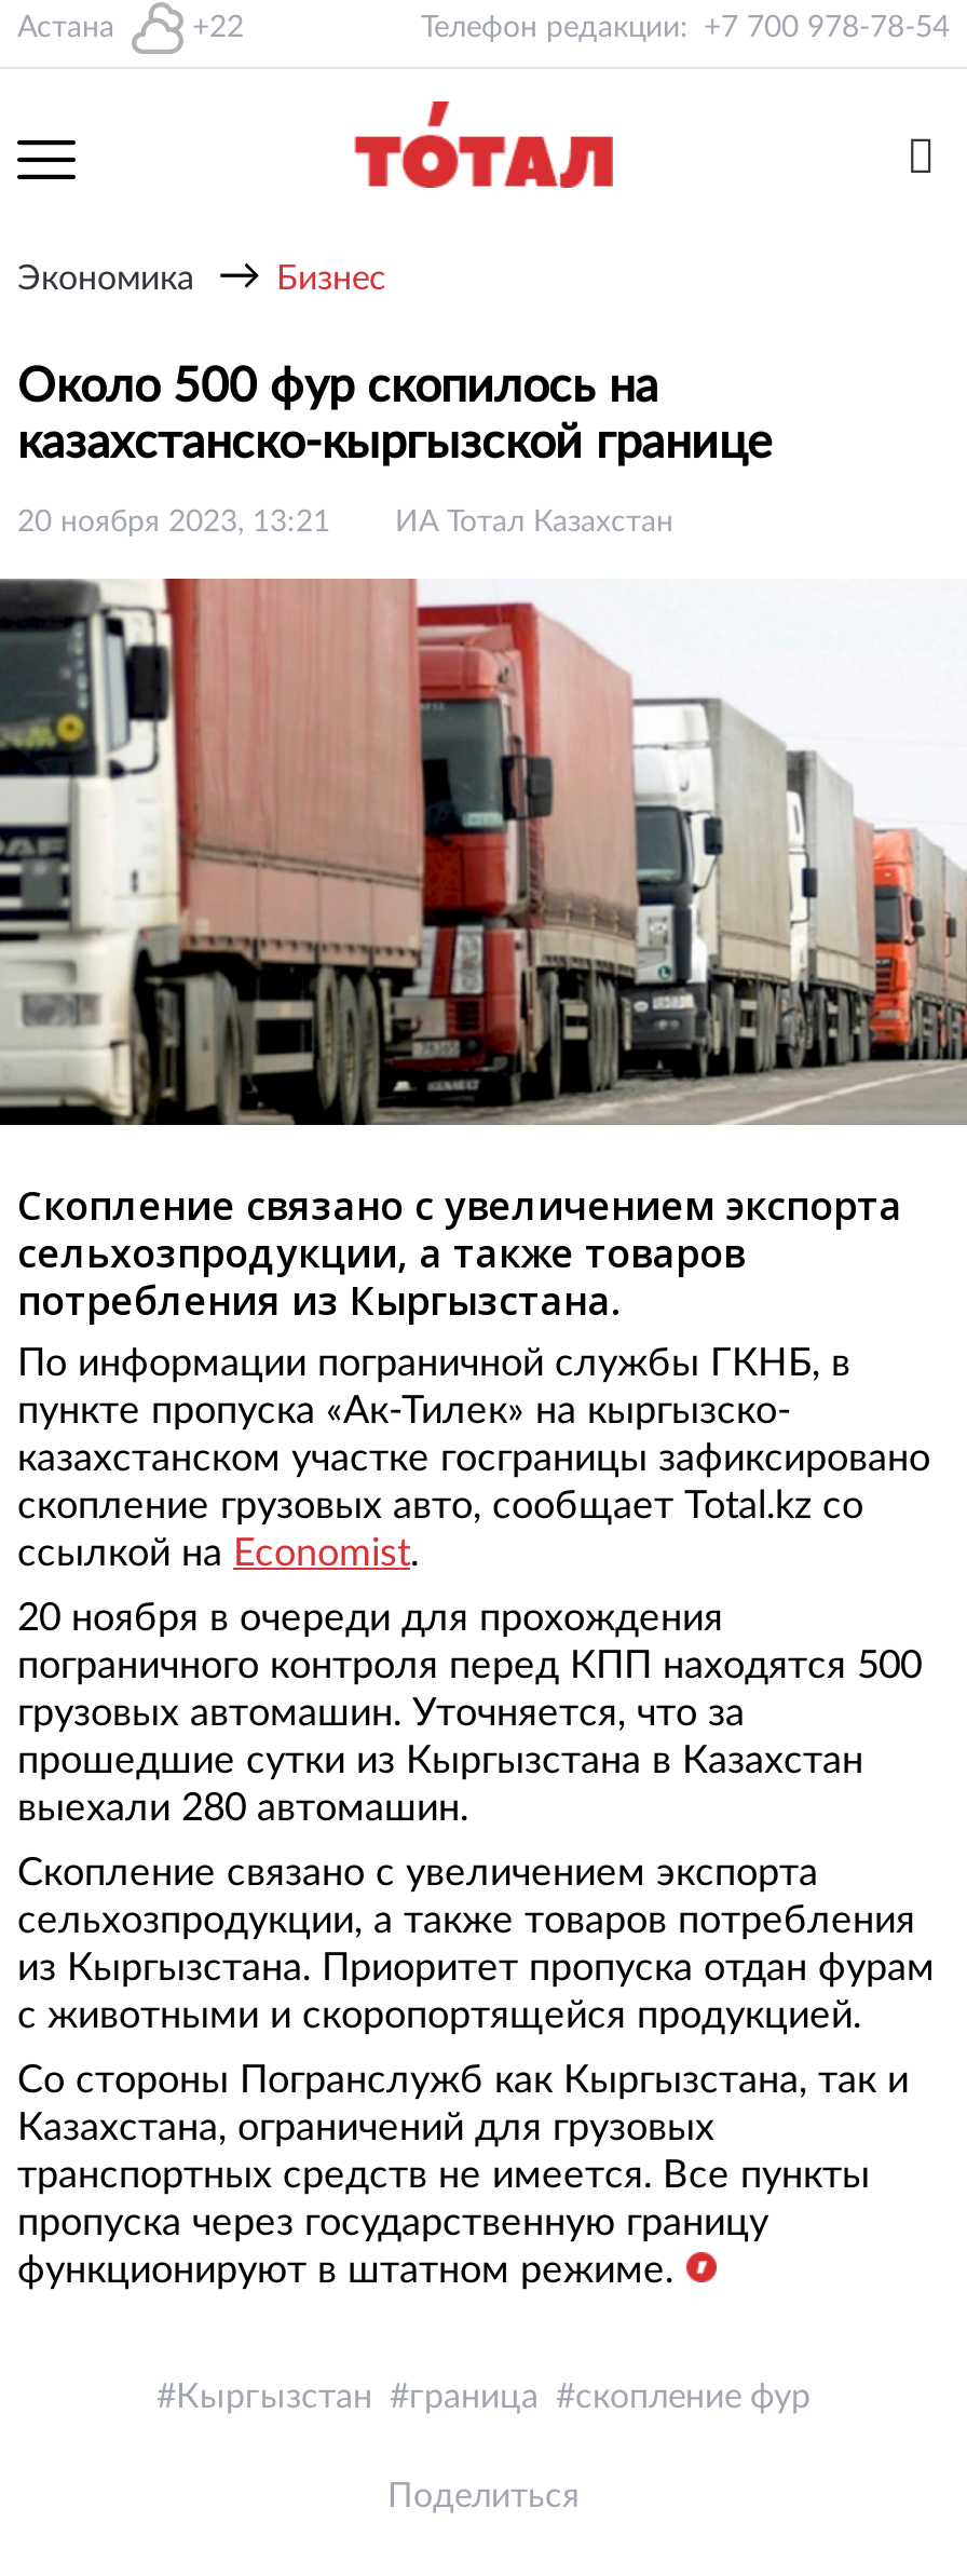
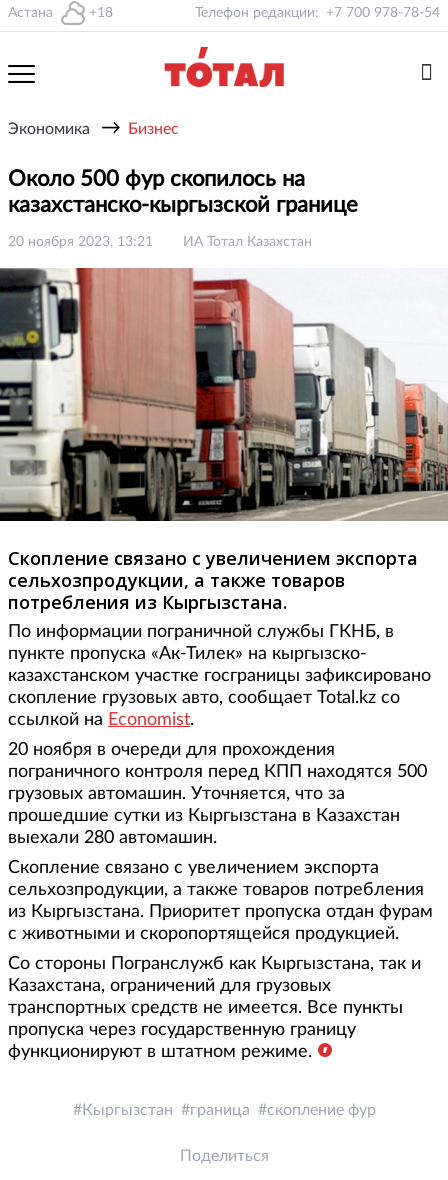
- +22
+ +18
